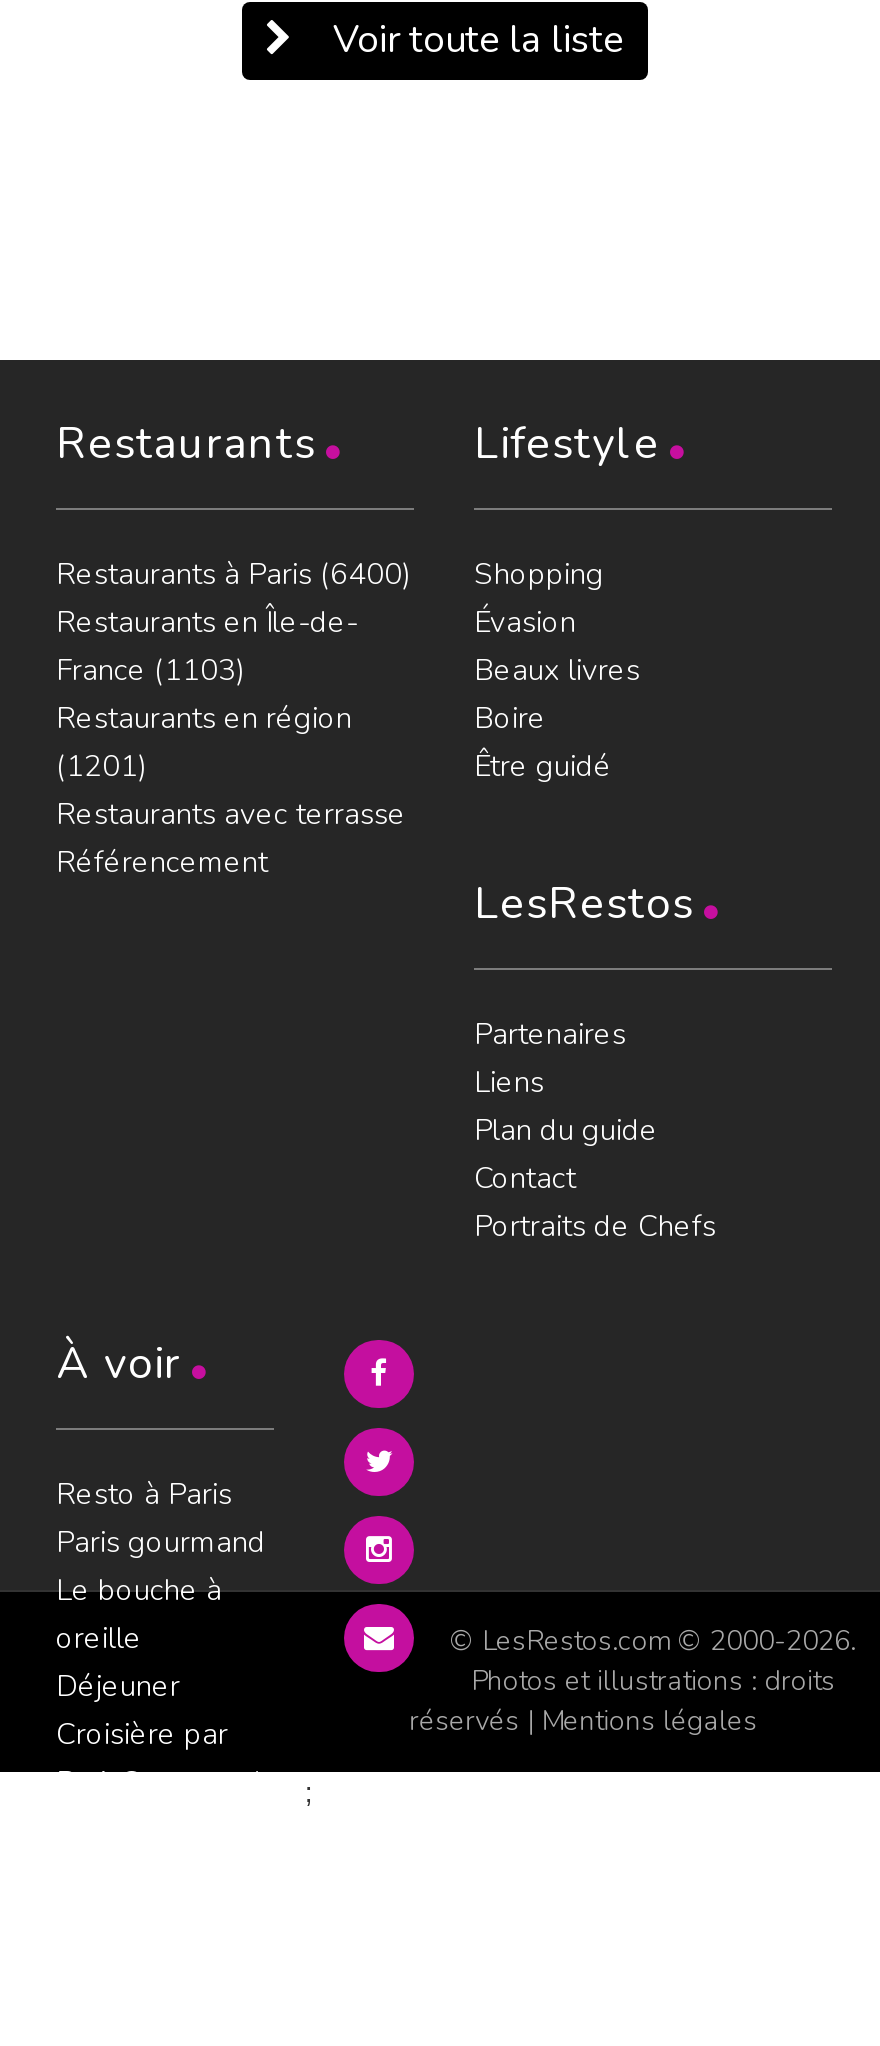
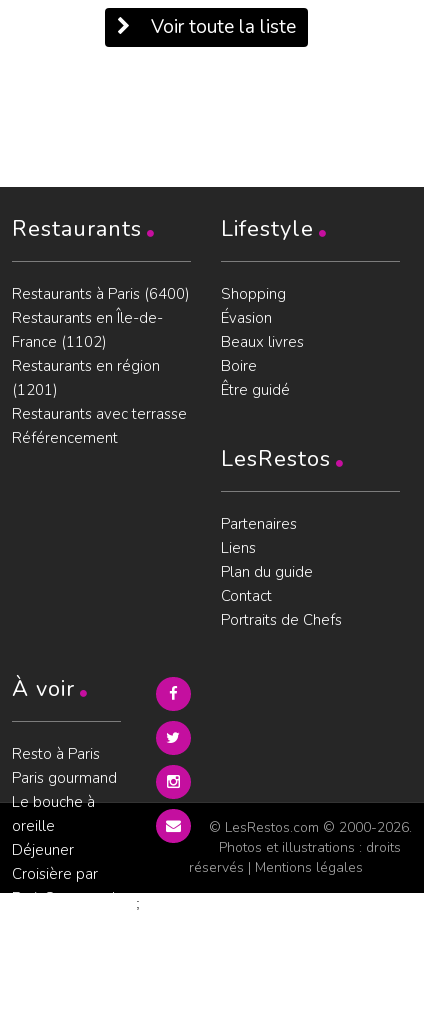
- France (1103)
+ France (1102)
